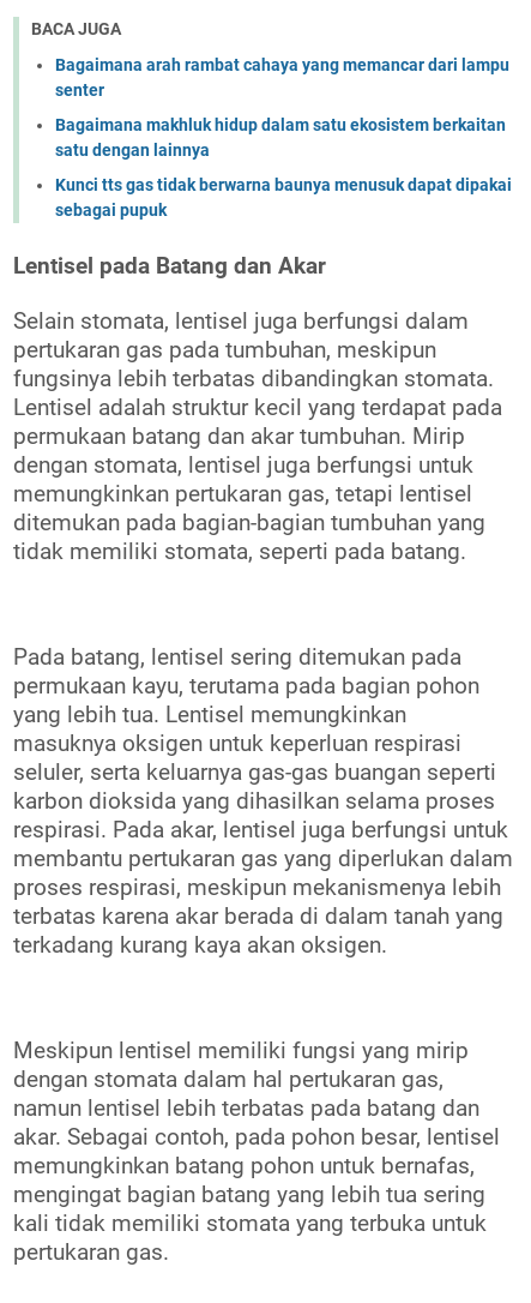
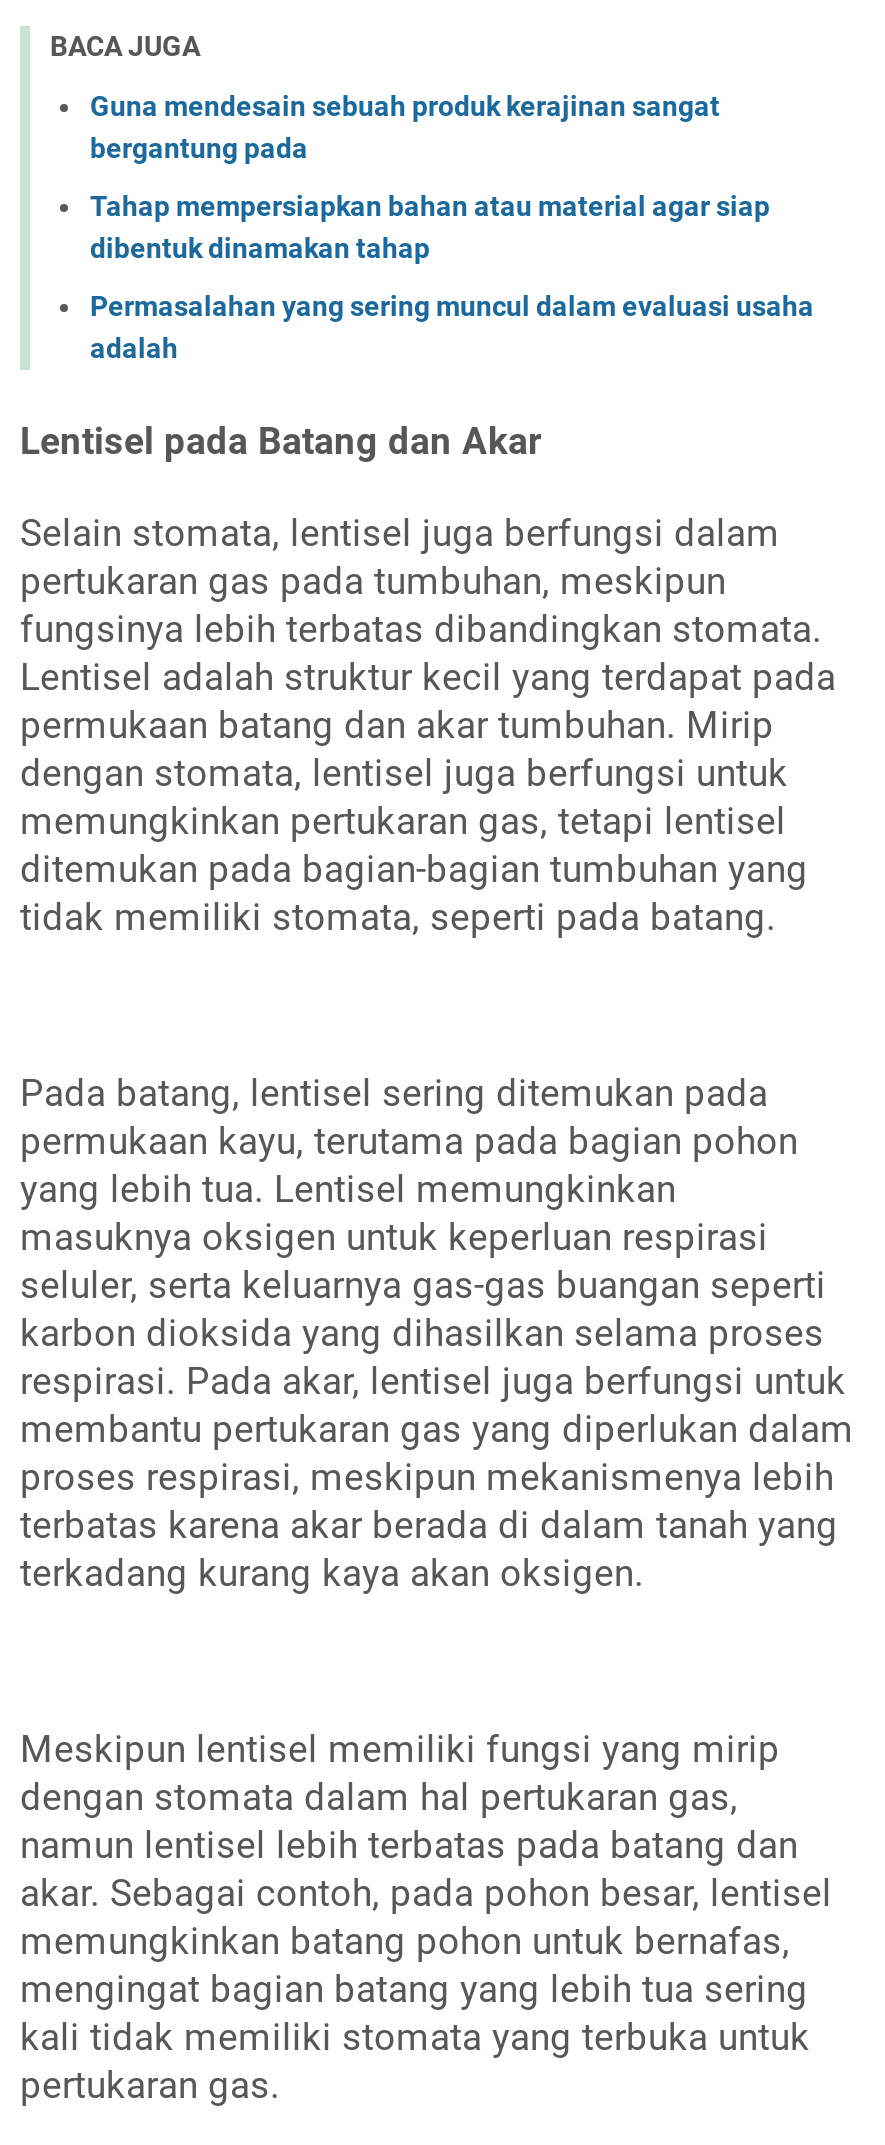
- Bagaimana arah rambat cahaya yang memancar dari lampu
- senter
+ Guna mendesain sebuah produk kerajinan sangat
+ bergantung pada

- Bagaimana makhluk hidup dalam satu ekosistem berkaitan
- satu dengan lainnya
+ Tahap mempersiapkan bahan atau material agar siap
+ dibentuk dinamakan tahap

- Kunci tts gas tidak berwarna baunya menusuk dapat dipakai
- sebagai pupuk
+ Permasalahan yang sering muncul dalam evaluasi usaha
+ adalah
